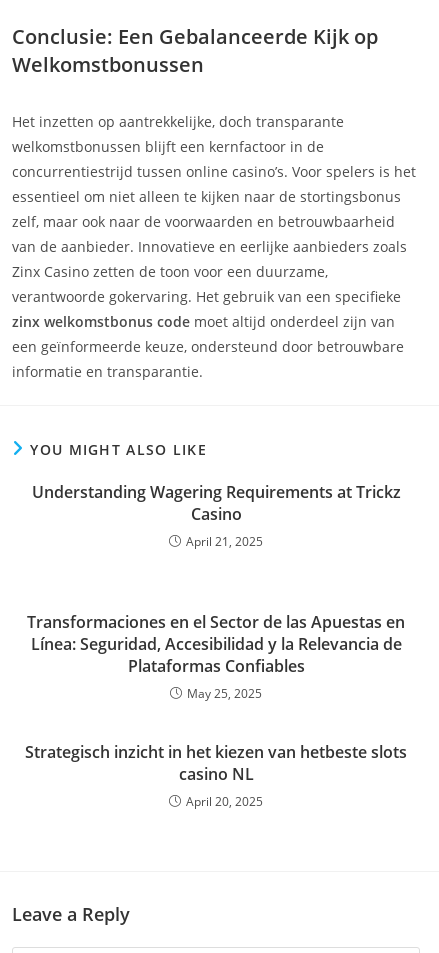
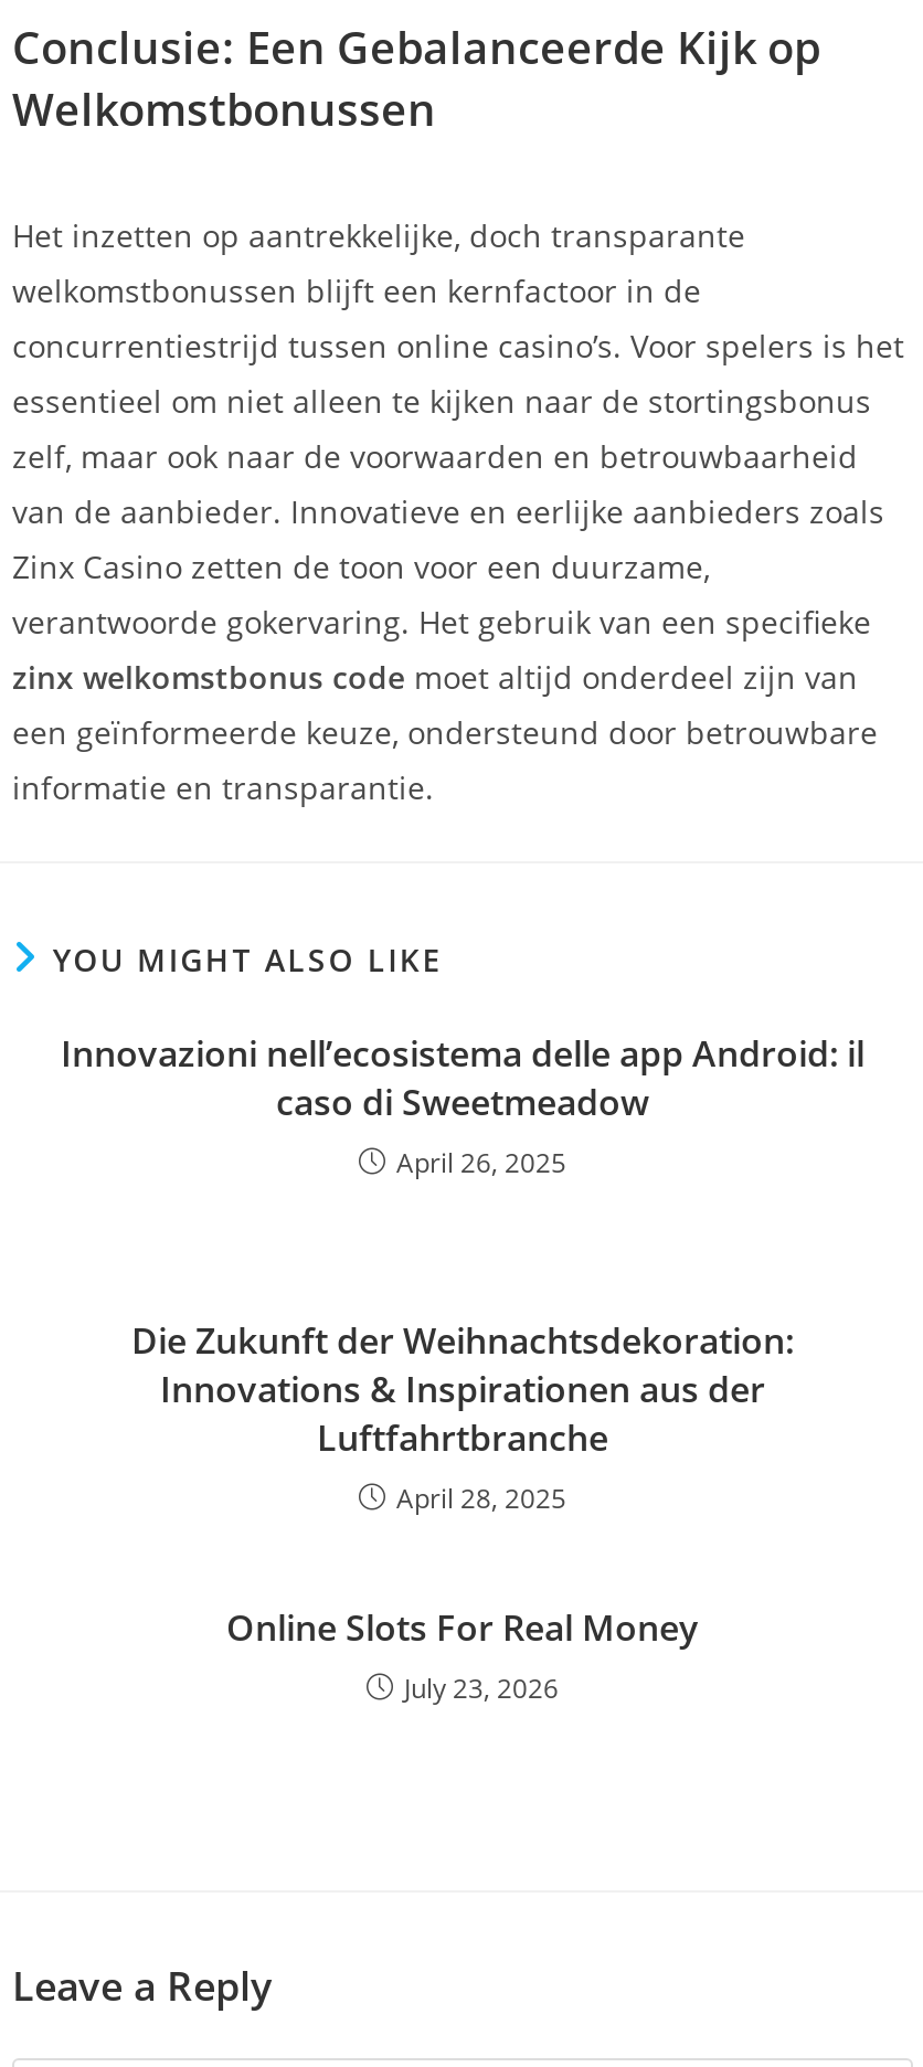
- Understanding Wagering Requirements at Trickz
- Casino
- April 21, 2025
+ Innovazioni nell’ecosistema delle app Android: il
+ caso di Sweetmeadow
+ April 26, 2025

- Transformaciones en el Sector de las Apuestas en
- Línea: Seguridad, Accesibilidad y la Relevancia de
- Plataformas Confiables
- May 25, 2025
+ Die Zukunft der Weihnachtsdekoration:
+ Innovations & Inspirationen aus der
+ Luftfahrtbranche
+ April 28, 2025

- Strategisch inzicht in het kiezen van hetbeste slots
- casino NL
- April 20, 2025
+ Online Slots For Real Money
+ July 23, 2026
